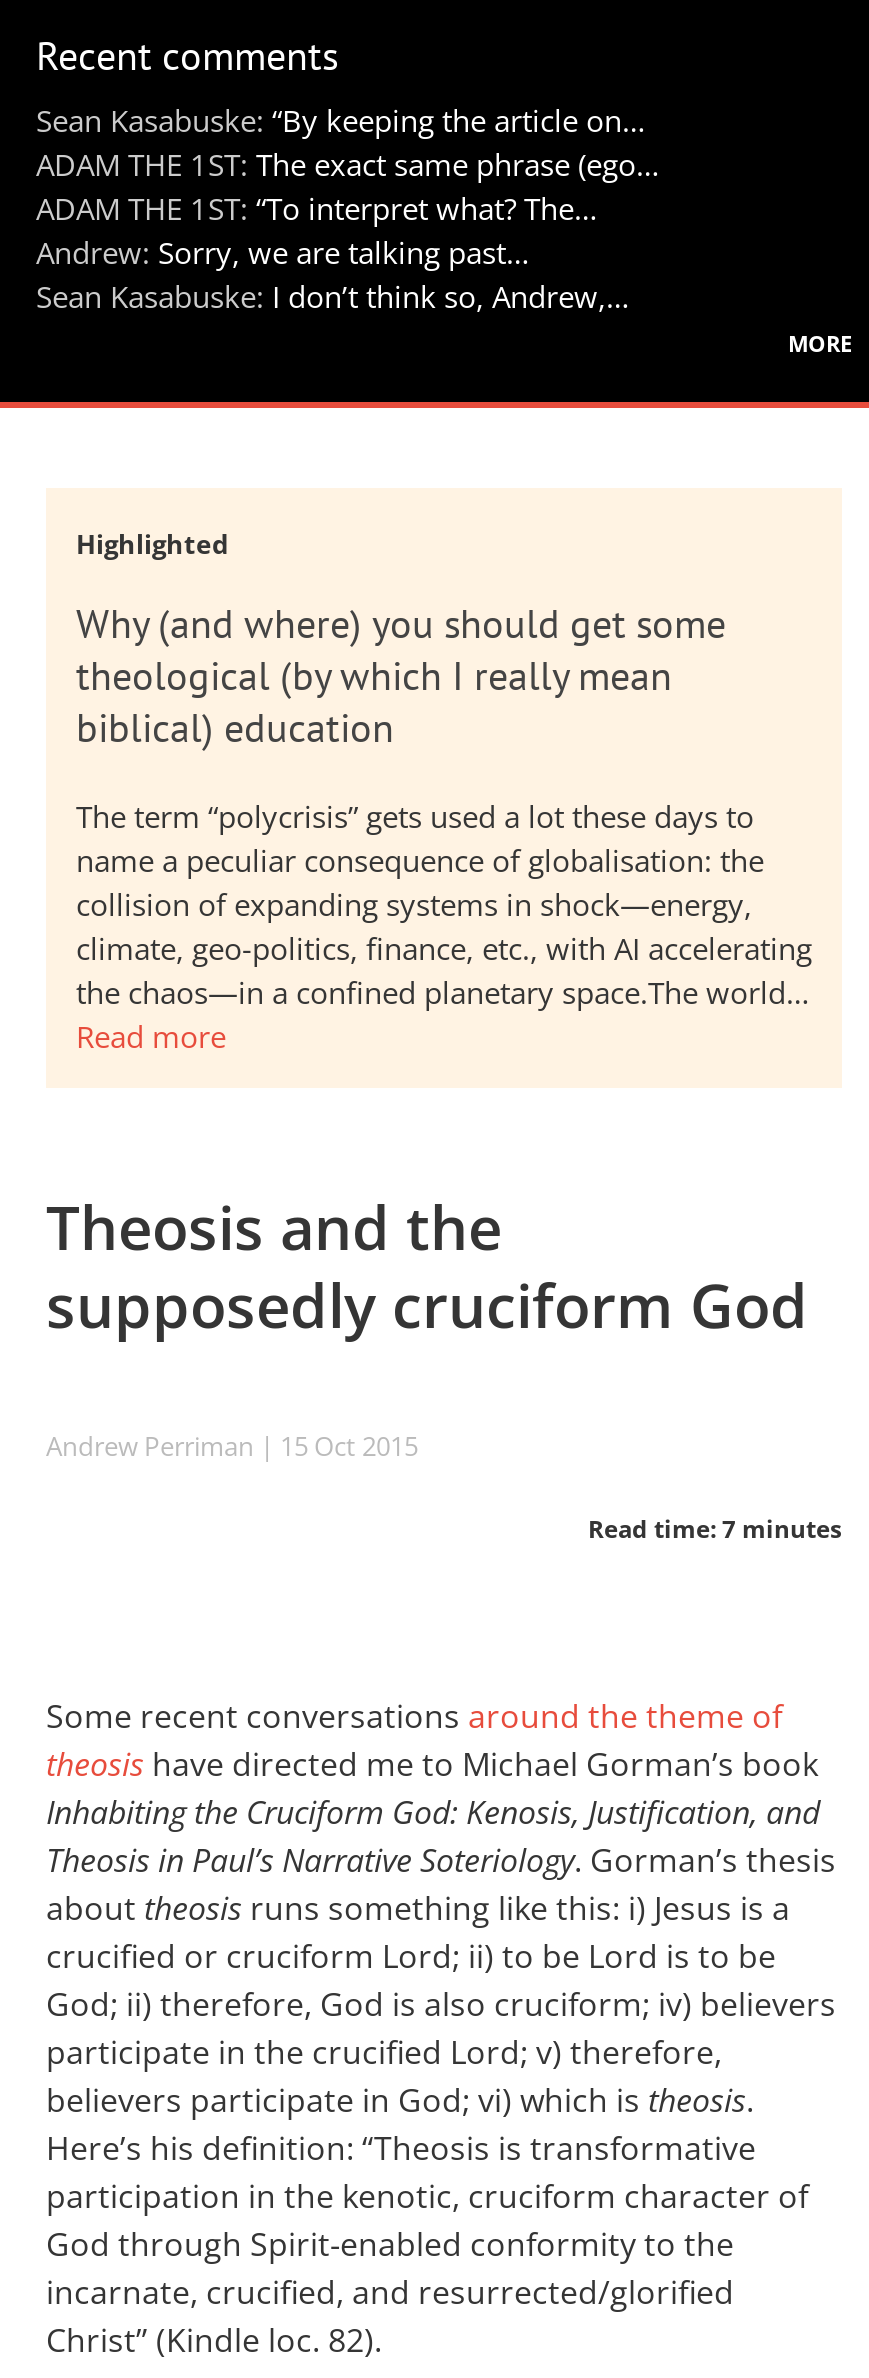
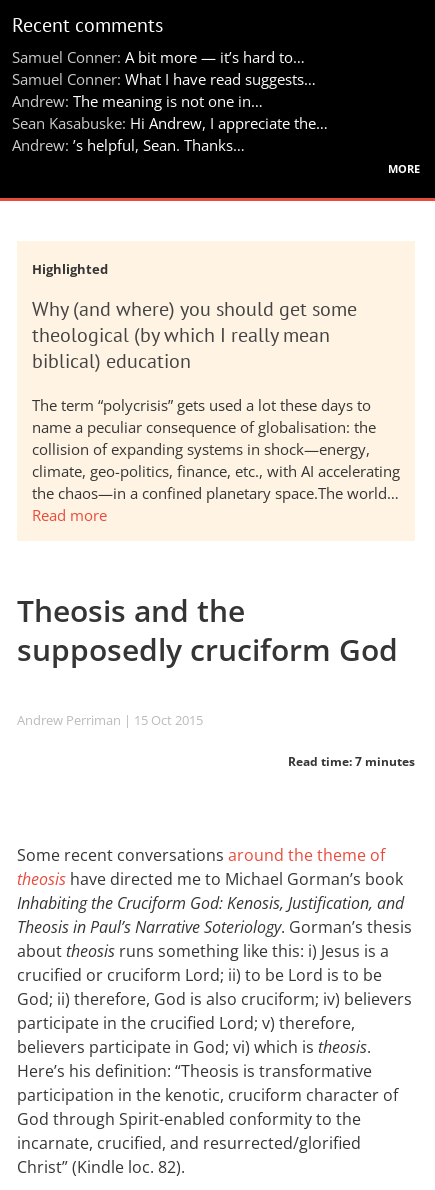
- Sean Kasabuske: “By keeping the article on…
- ADAM THE 1ST: The exact same phrase (ego…
- ADAM THE 1ST: “To interpret what? The…
- Andrew: Sorry, we are talking past…
- Sean Kasabuske: I don’t think so, Andrew,…
+ Samuel Conner: A bit more — it’s hard to…
+ Samuel Conner: What I have read suggests…
+ Andrew: The meaning is not one in…
+ Sean Kasabuske: Hi Andrew, I appreciate the…
+ Andrew:’s helpful, Sean. Thanks…
